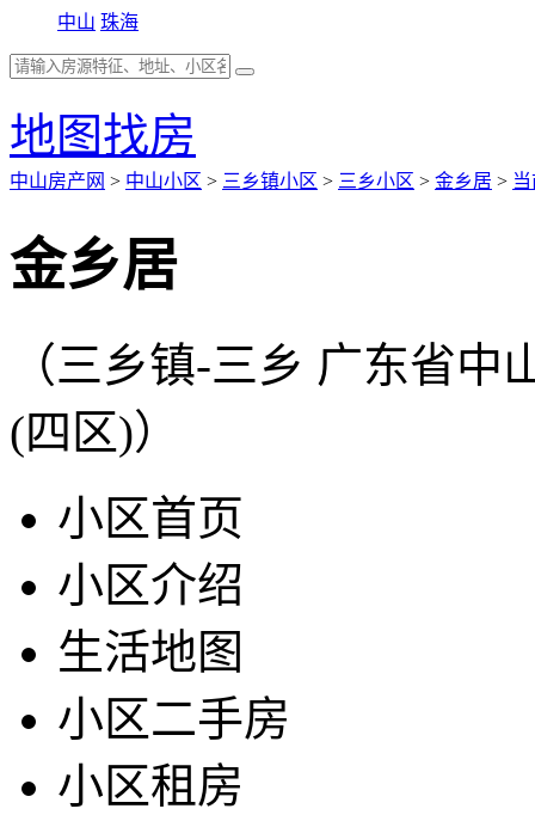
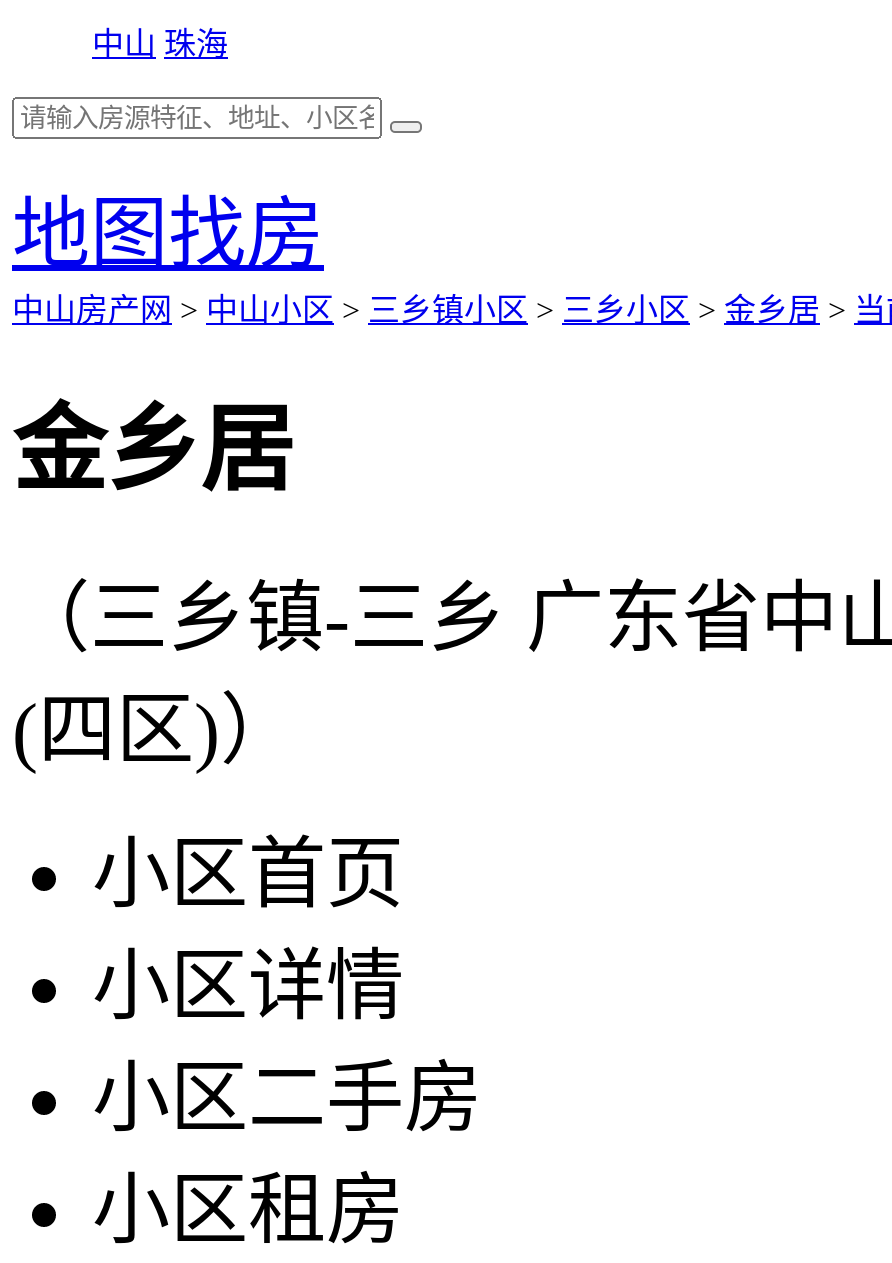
- 小区介绍
- 生活地图
+ 小区详情
